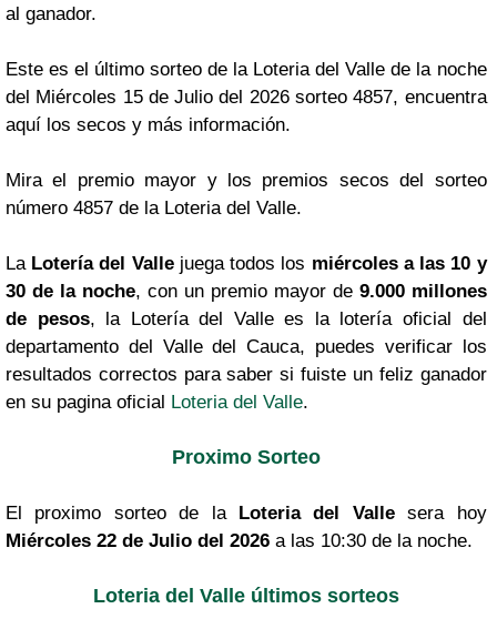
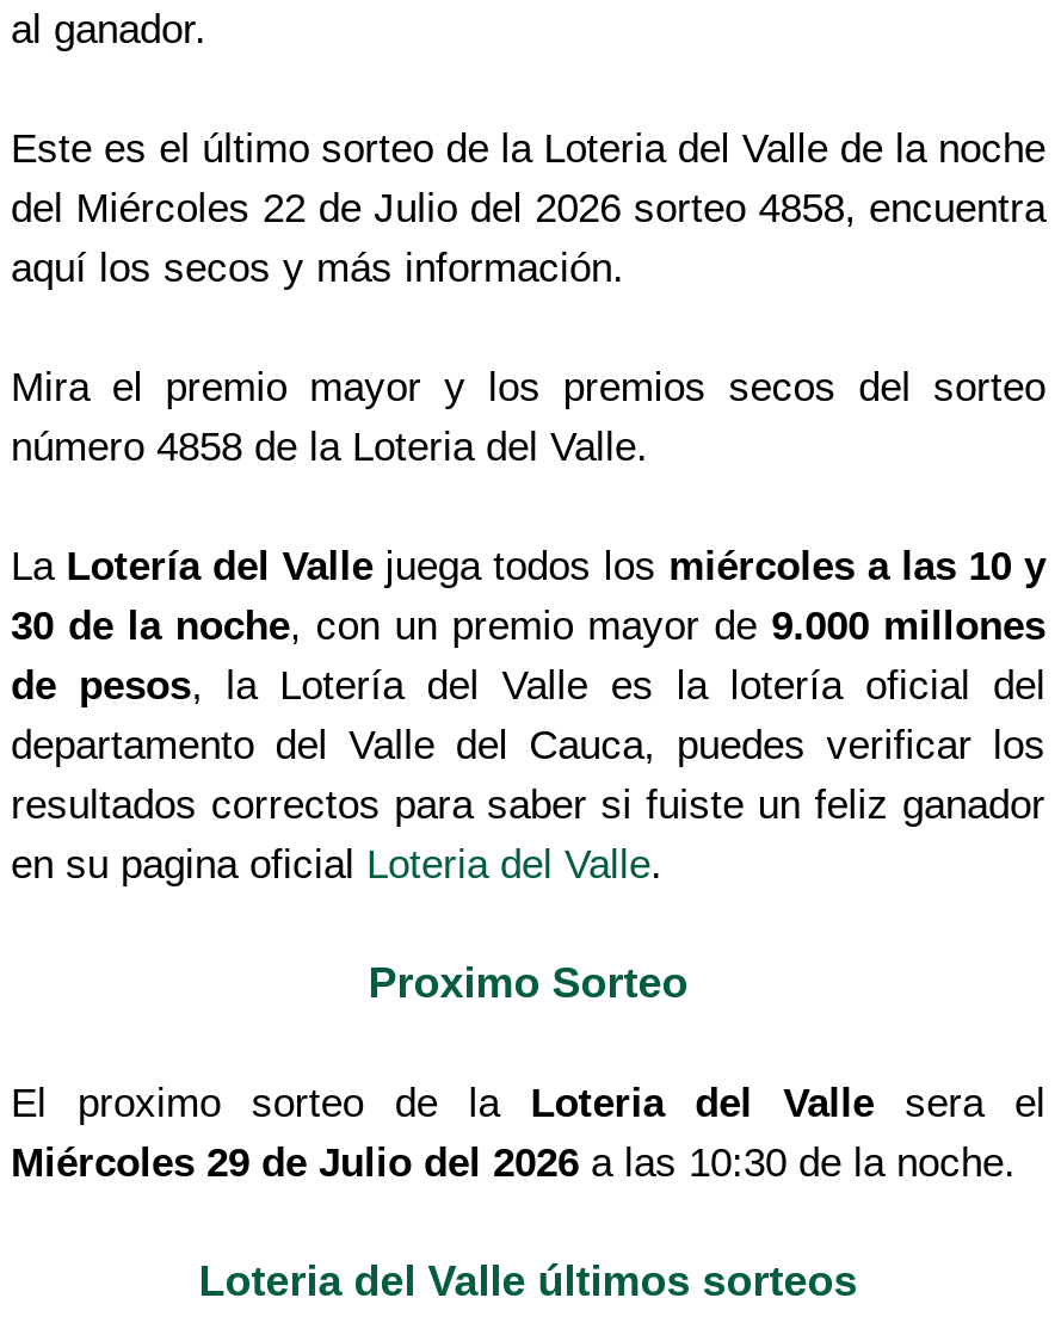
- del Miércoles 15 de Julio del 2026 sorteo 4857, encuentra
+ del Miércoles 22 de Julio del 2026 sorteo 4858, encuentra

- número 4857 de la Loteria del Valle.
+ número 4858 de la Loteria del Valle.

- El proximo sorteo de la Loteria del Valle sera hoy
+ El proximo sorteo de la Loteria del Valle sera el

- Miércoles 22 de Julio del 2026 a las 10:30 de la noche.
+ Miércoles 29 de Julio del 2026 a las 10:30 de la noche.
